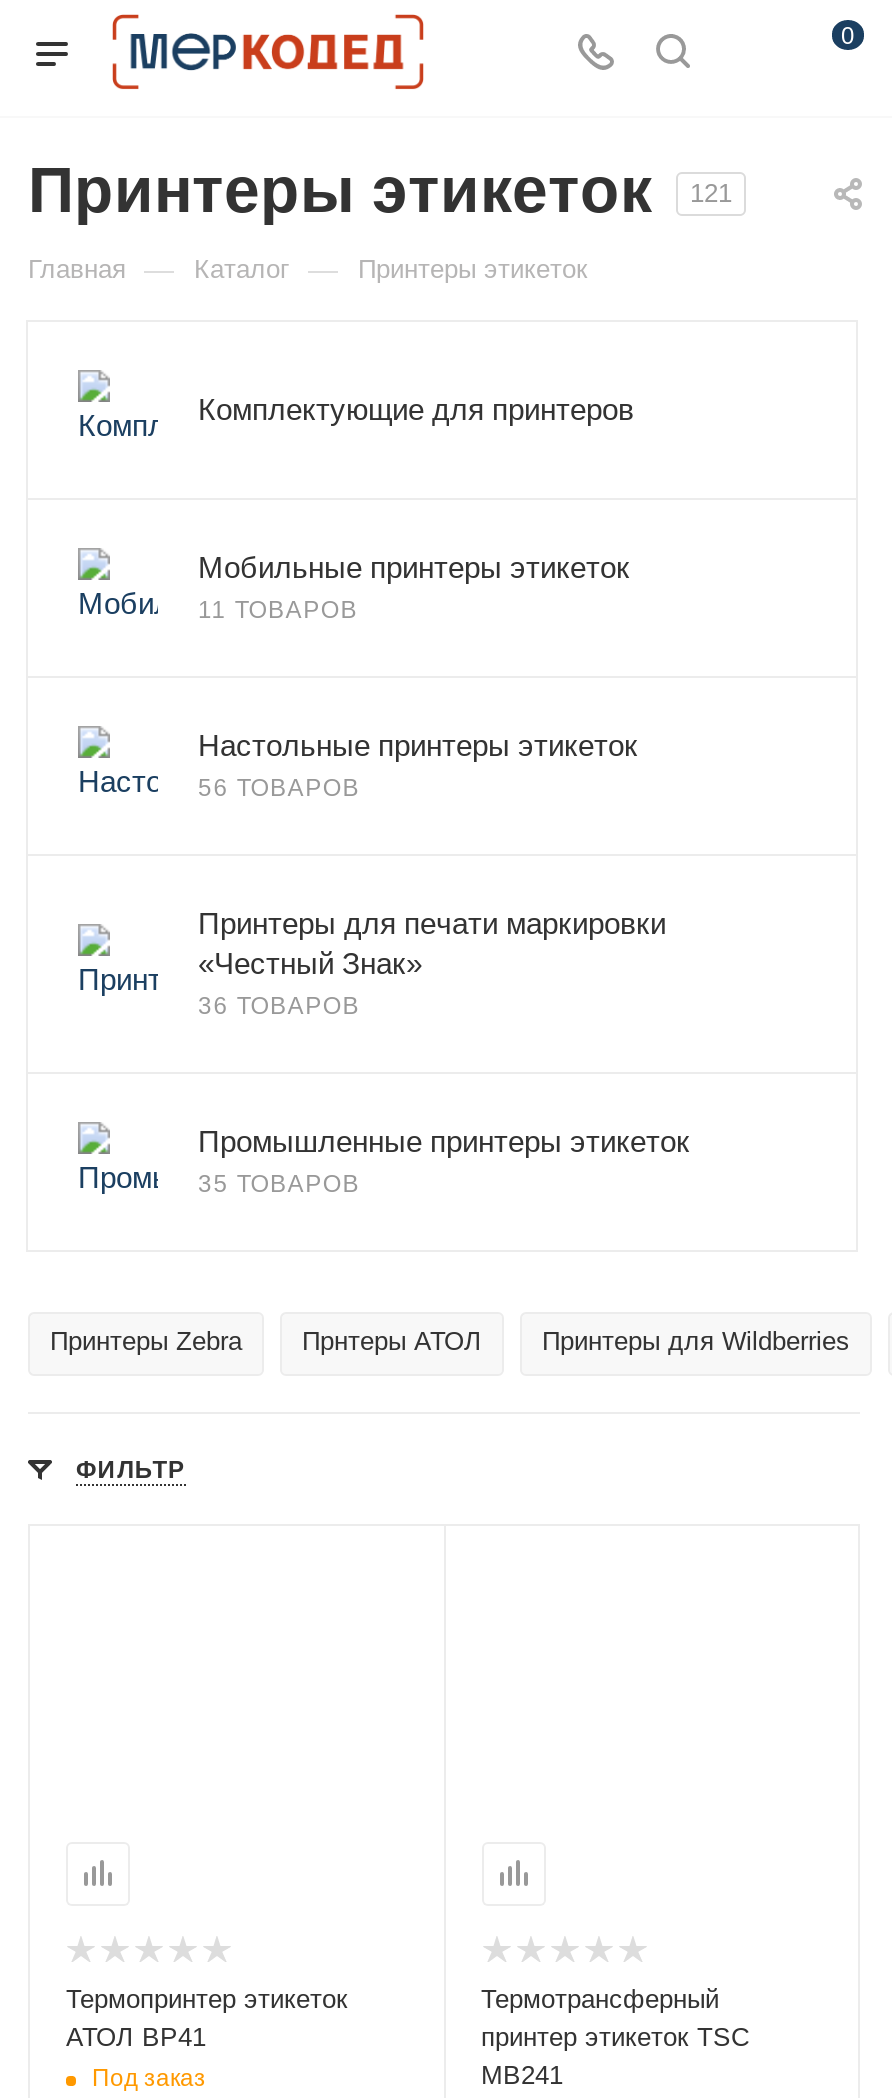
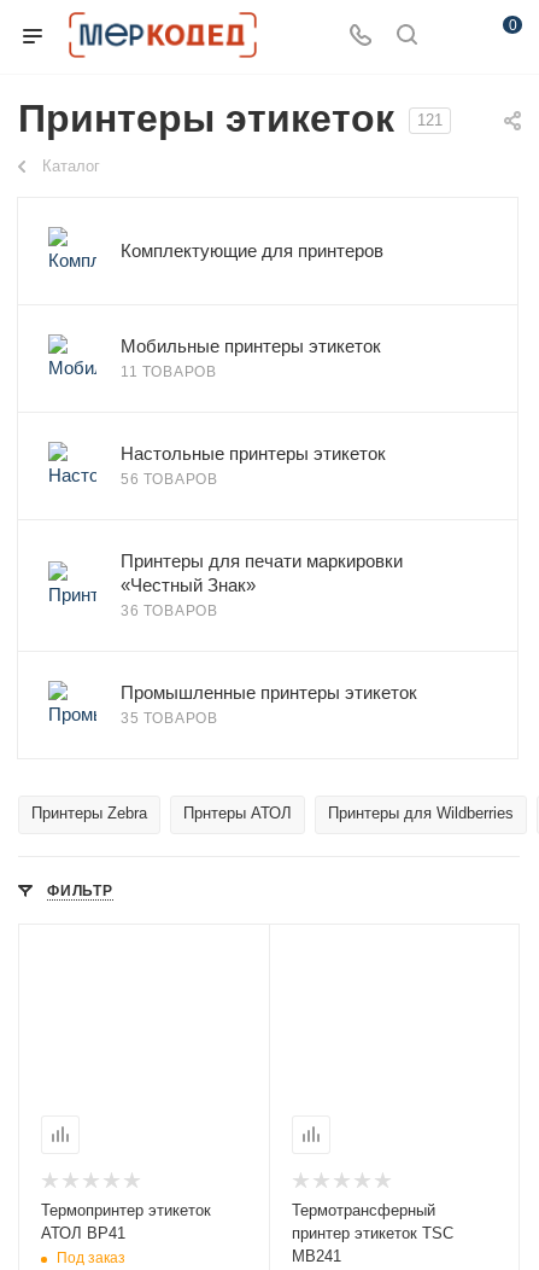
- Главная —
- Каталог —
- Принтеры этикеток
+ Каталог
